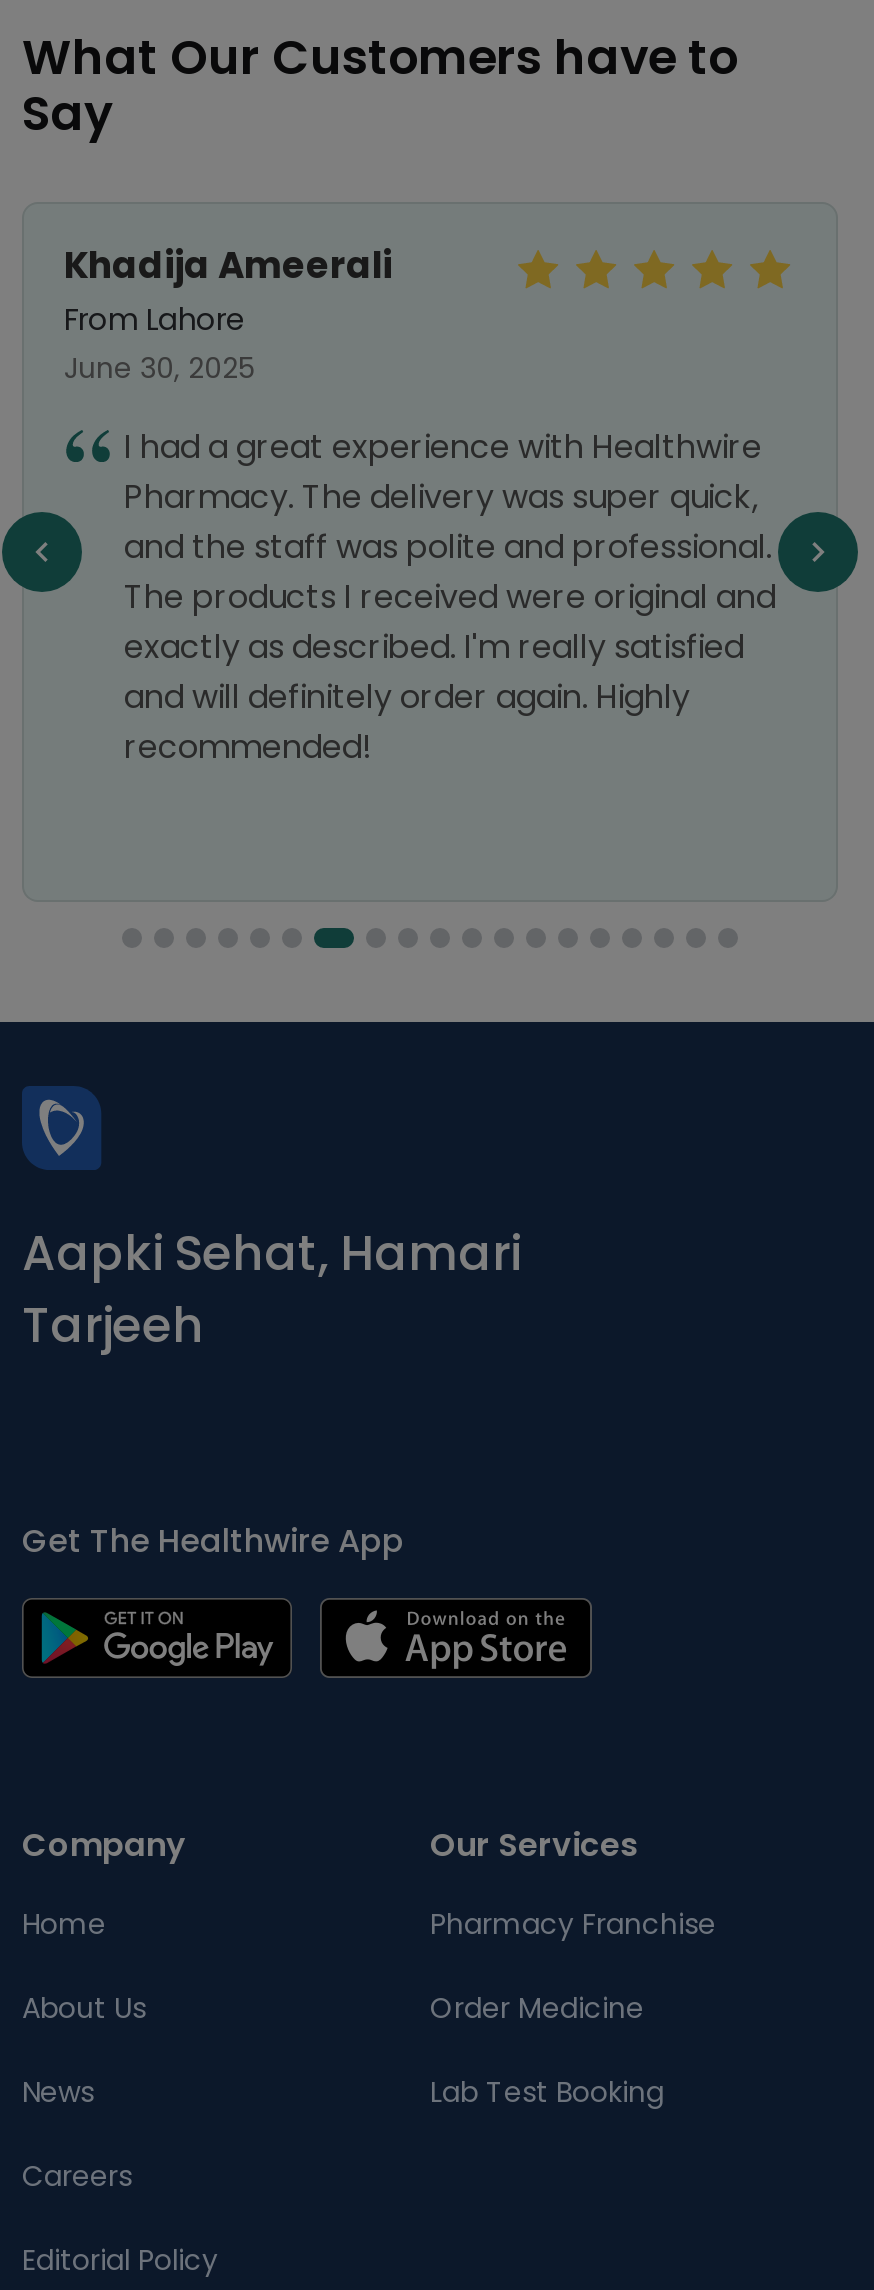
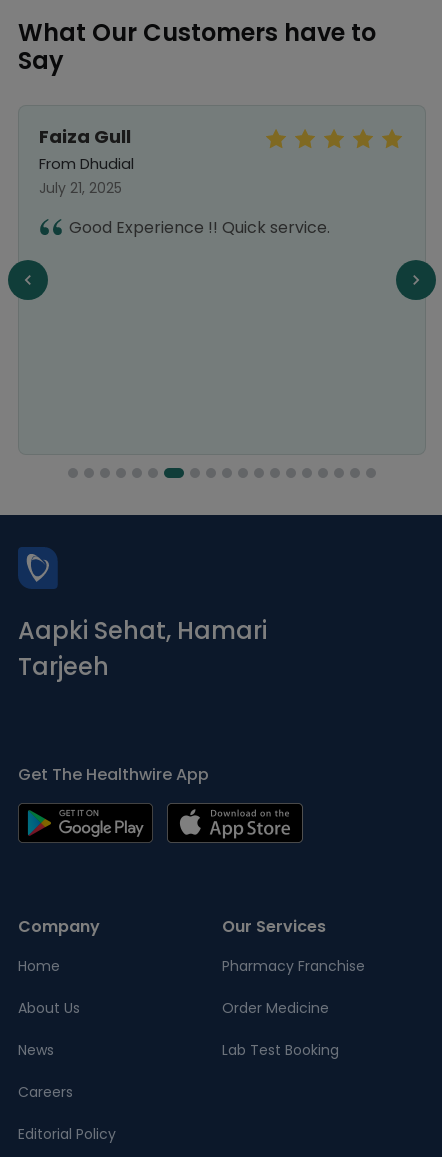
- Khadija Ameerali
- From Lahore
- June 30, 2025
+ Faiza Gull
+ From Dhudial
+ July 21, 2025

- I had a great experience with Healthwire
- Pharmacy. The delivery was super quick,
- and the staff was polite and professional.
- The products I received were original and
- exactly as described. I'm really satisfied
- and will definitely order again. Highly
- recommended!
+ Good Experience !! Quick service.
